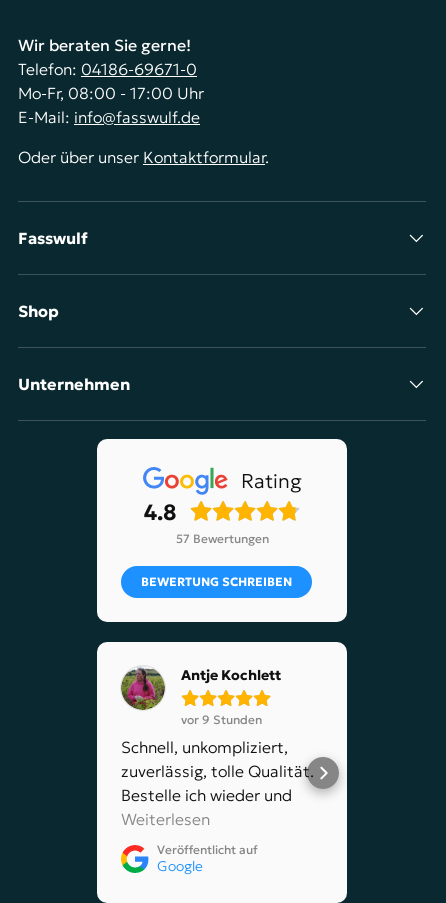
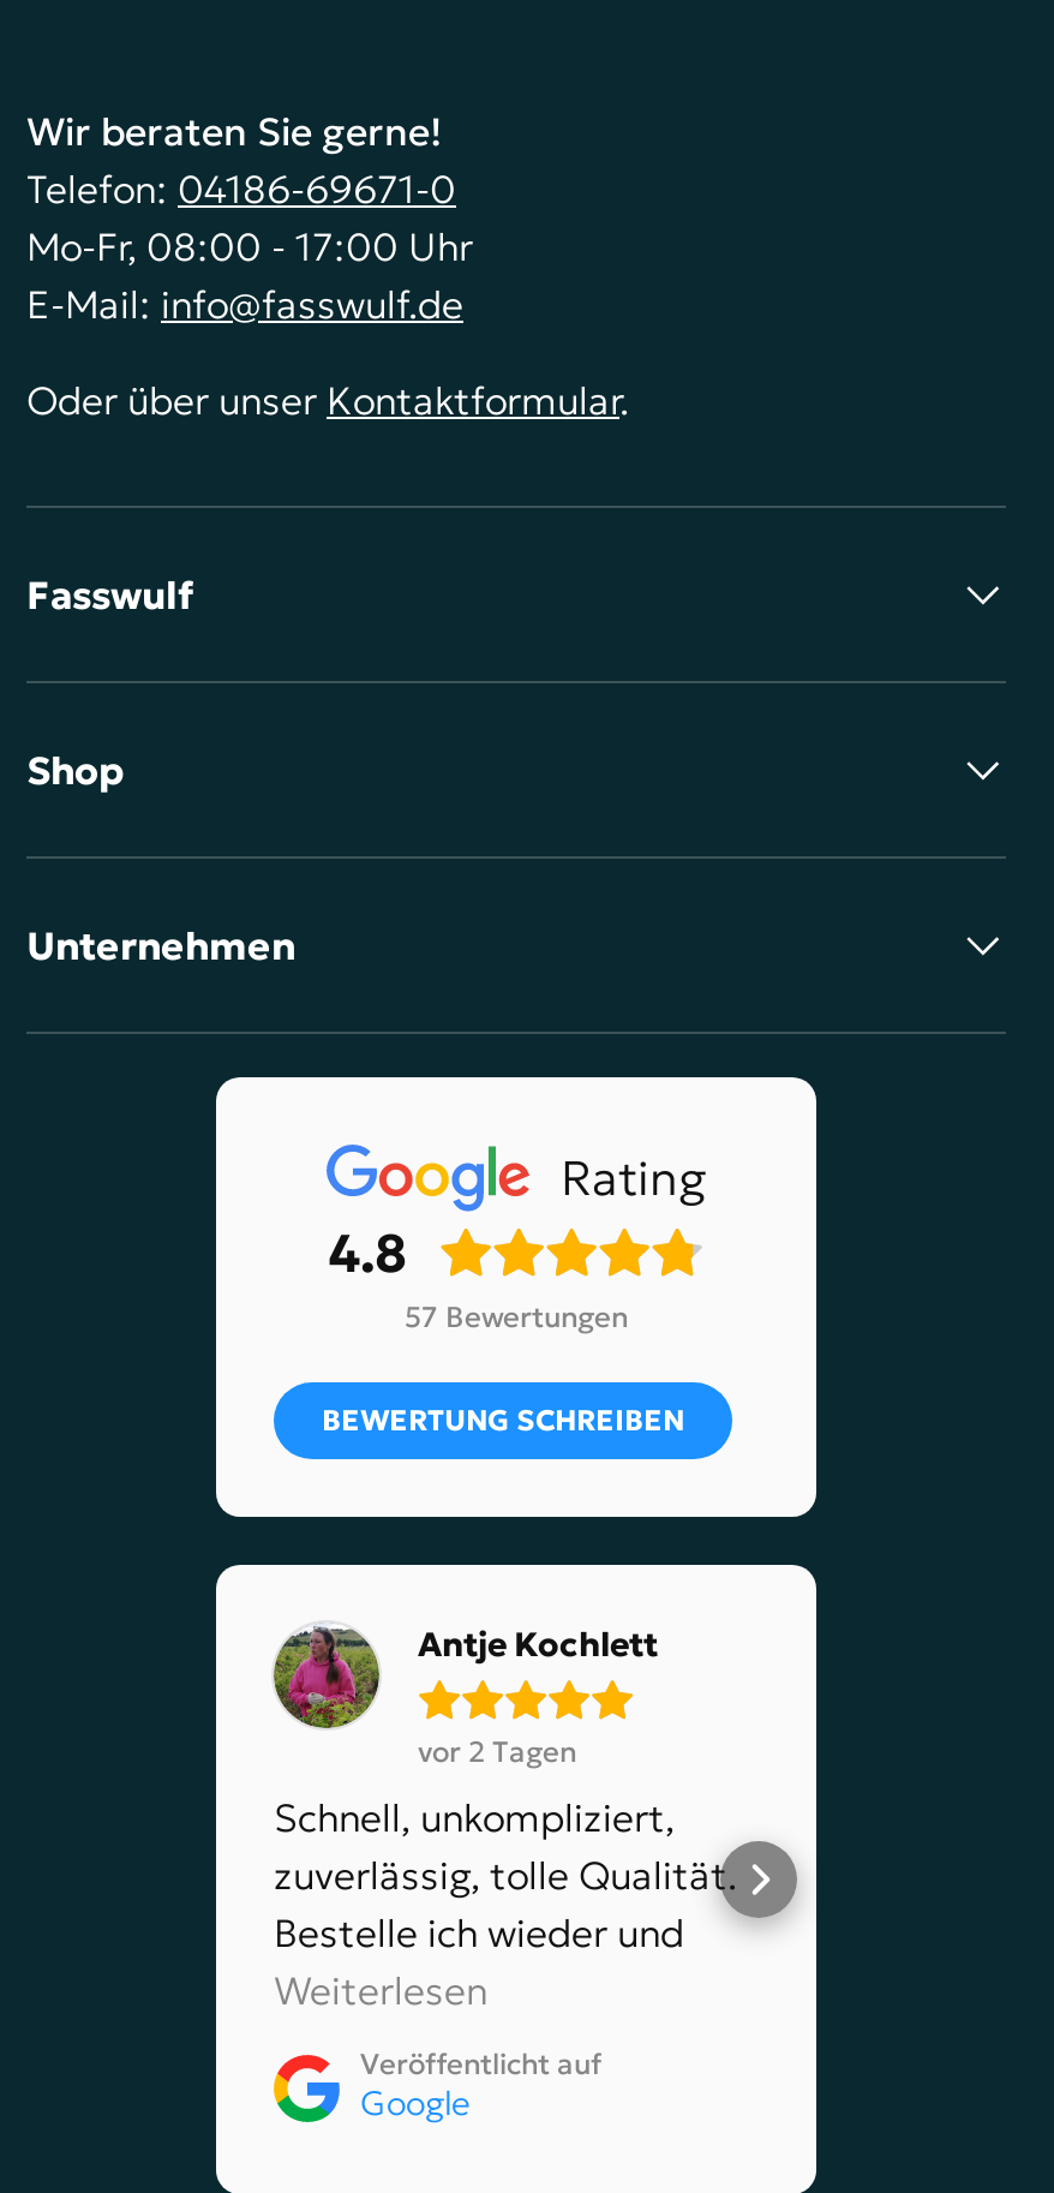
- vor 9 Stunden
+ vor 2 Tagen
